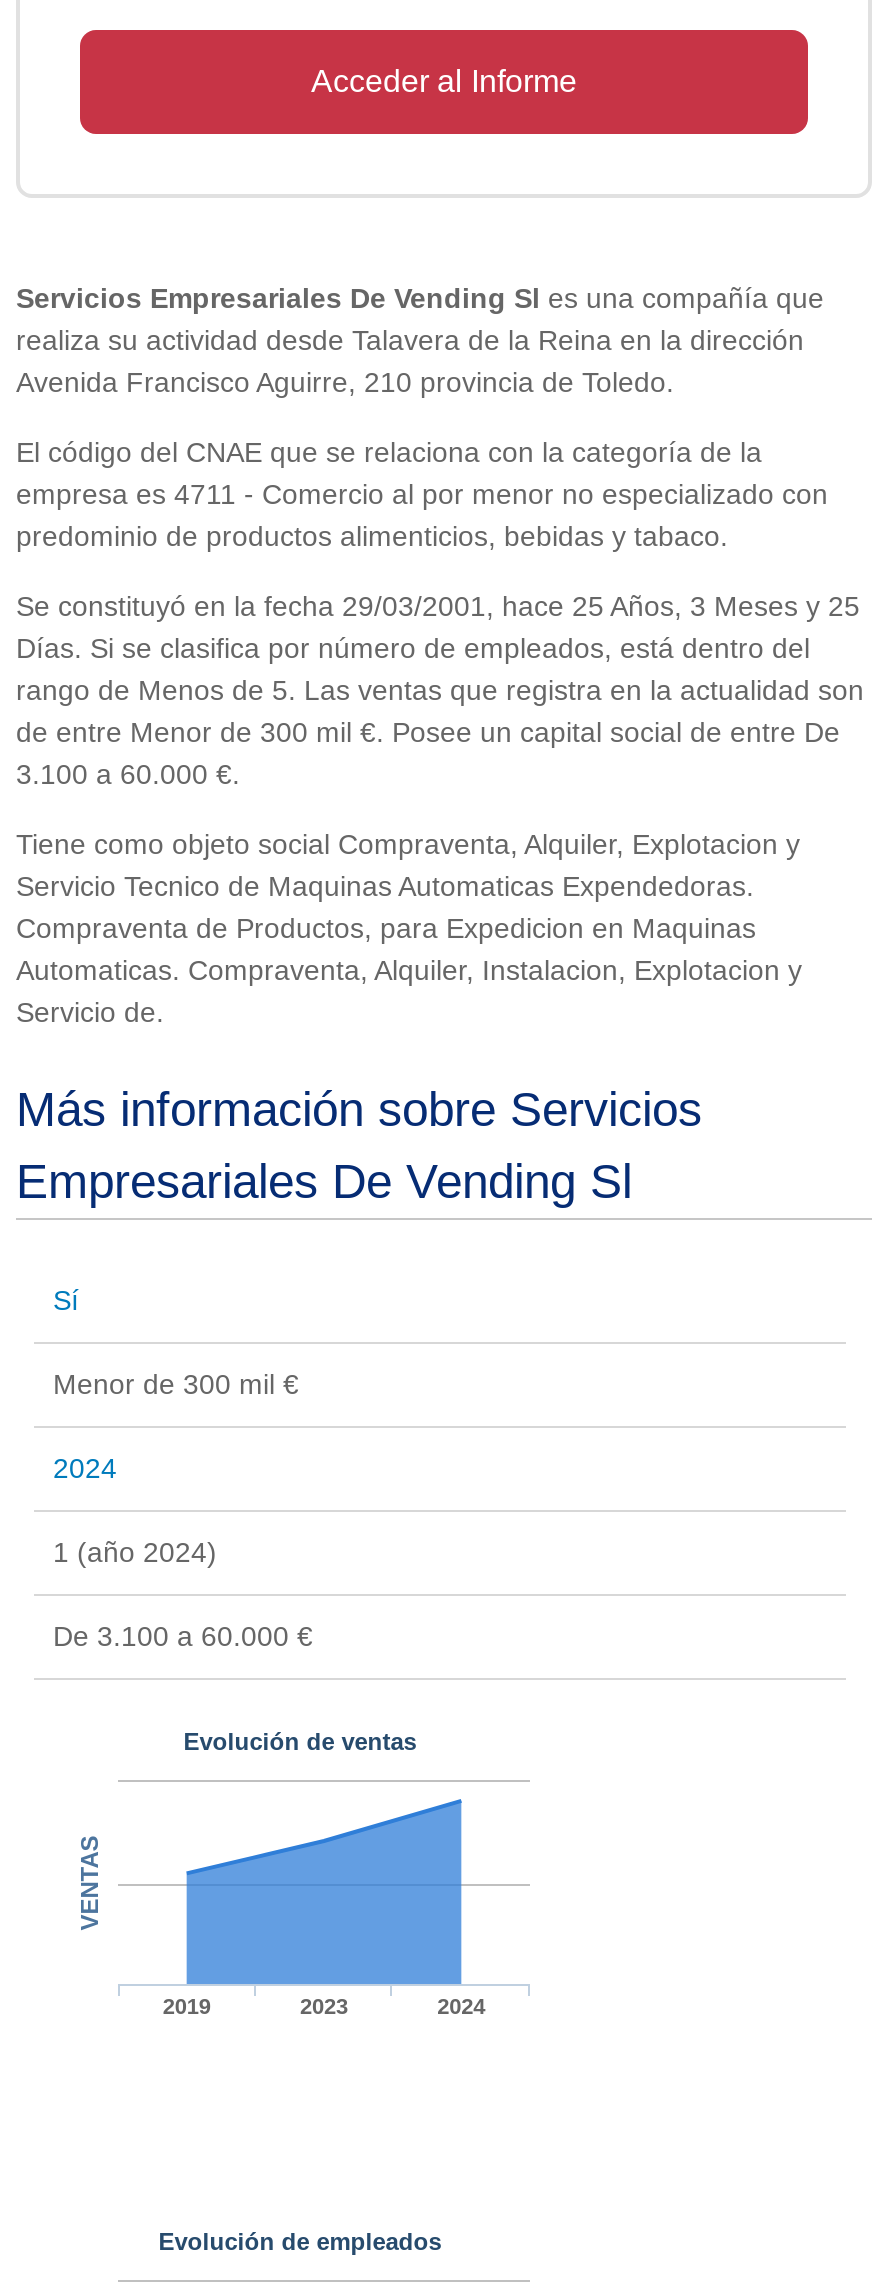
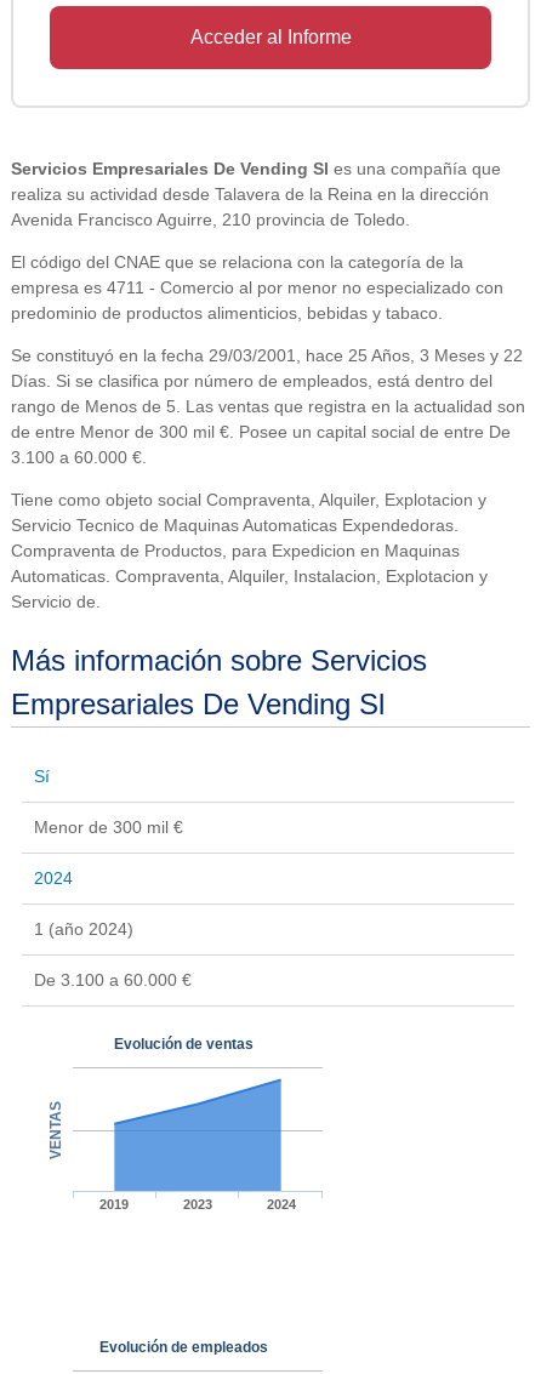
- Se constituyó en la fecha 29/03/2001, hace 25 Años, 3 Meses y 25
+ Se constituyó en la fecha 29/03/2001, hace 25 Años, 3 Meses y 22
